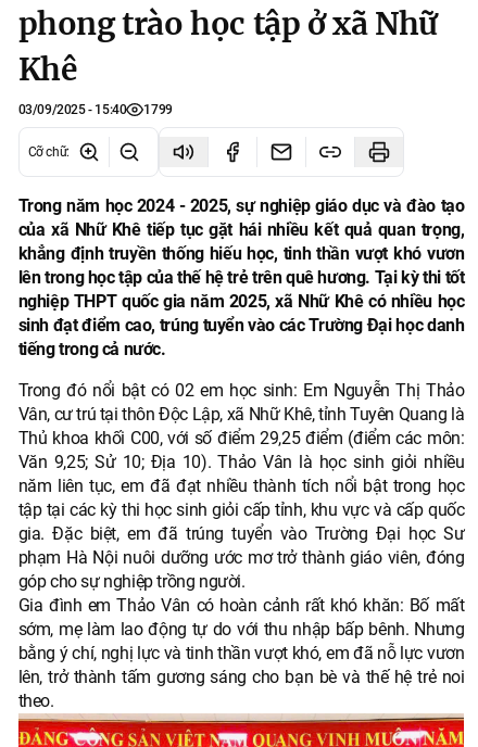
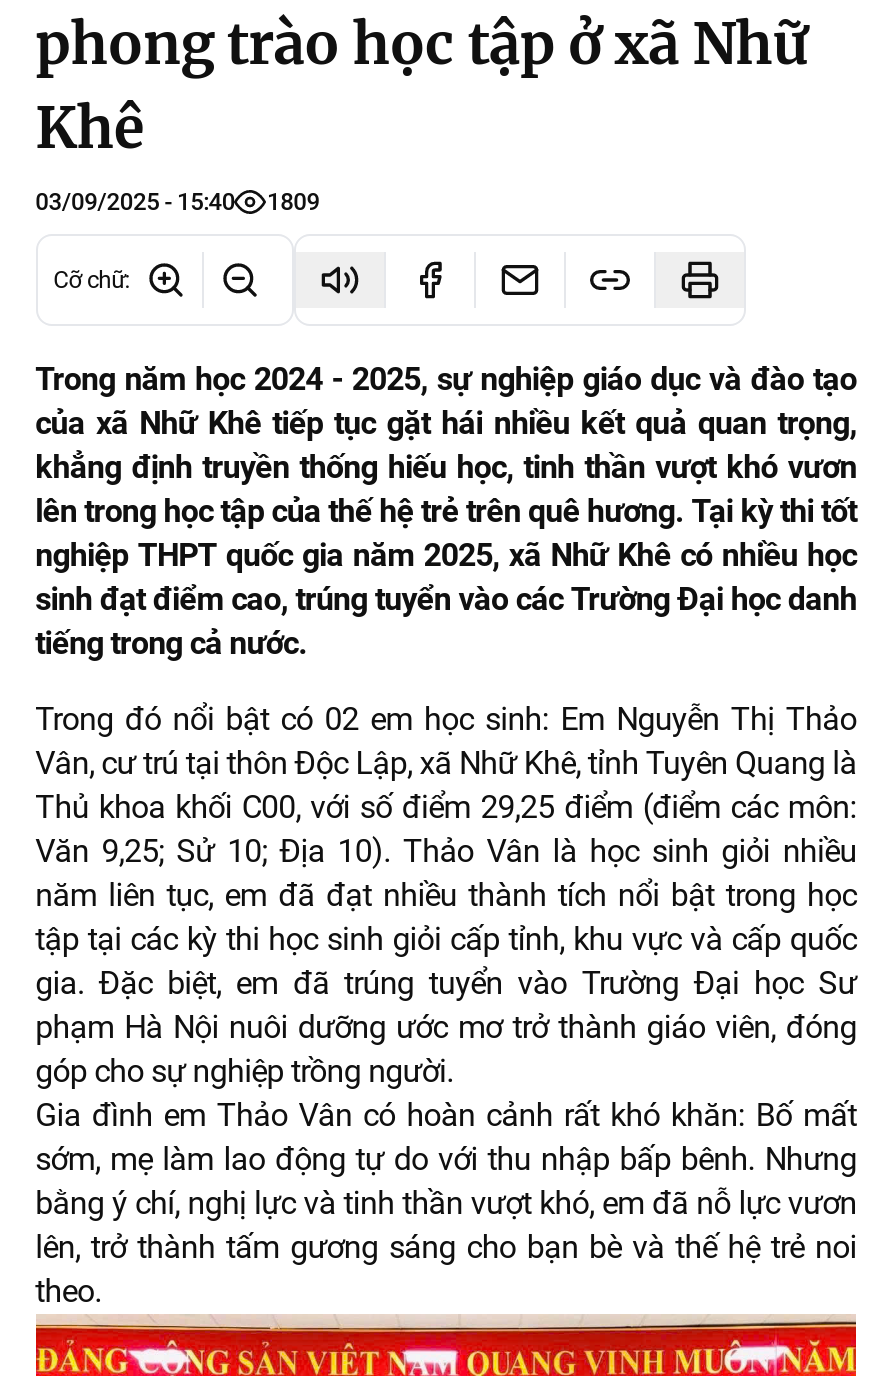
- 03/09/2025 - 15:40 1799
+ 03/09/2025 - 15:40 1809
